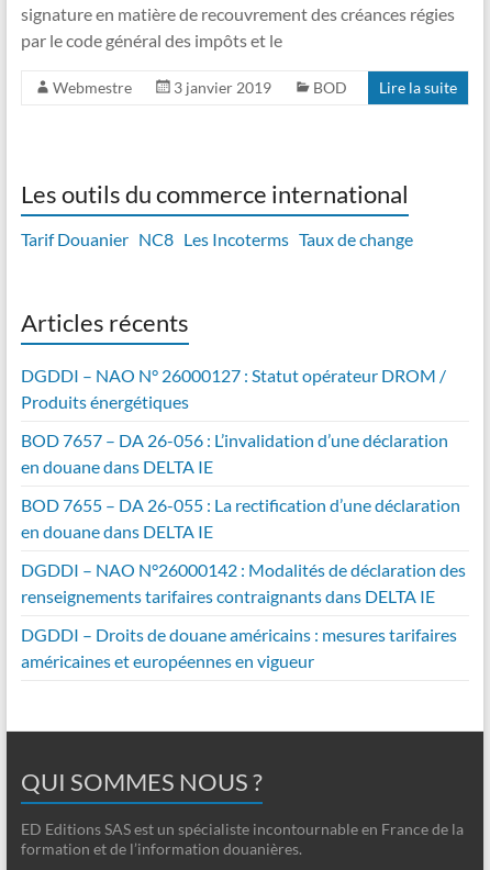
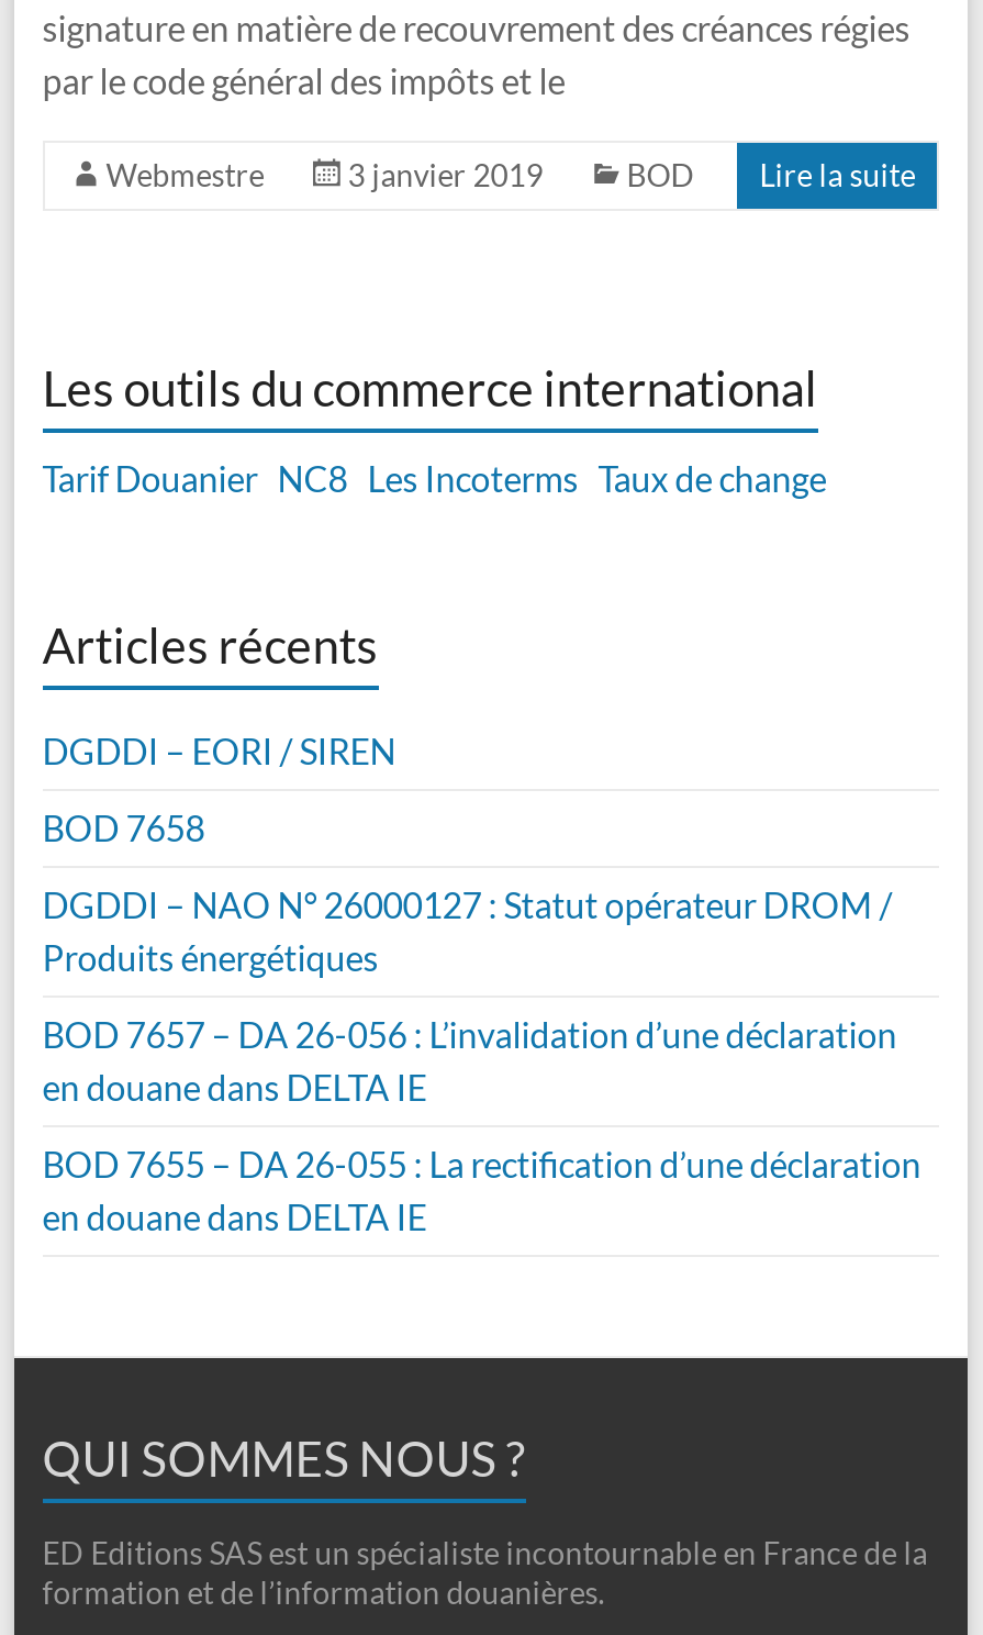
+ DGDDI – EORI / SIREN
+ BOD 7658

moved down: DGDDI – NAO N° 26000127 : Statut opérateur DROM / | Produits énergétiques | BOD 7657 – DA 26-056 : L’invalidation d’une déclaration | en douane dans DELTA IE | BOD 7655 – DA 26-055 : La rectification d’une déclaration | en douane dans DELTA IE

- DGDDI – NAO N°26000142 : Modalités de déclaration des
- renseignements tarifaires contraignants dans DELTA IE
- DGDDI – Droits de douane américains : mesures tarifaires
- américaines et européennes en vigueur
